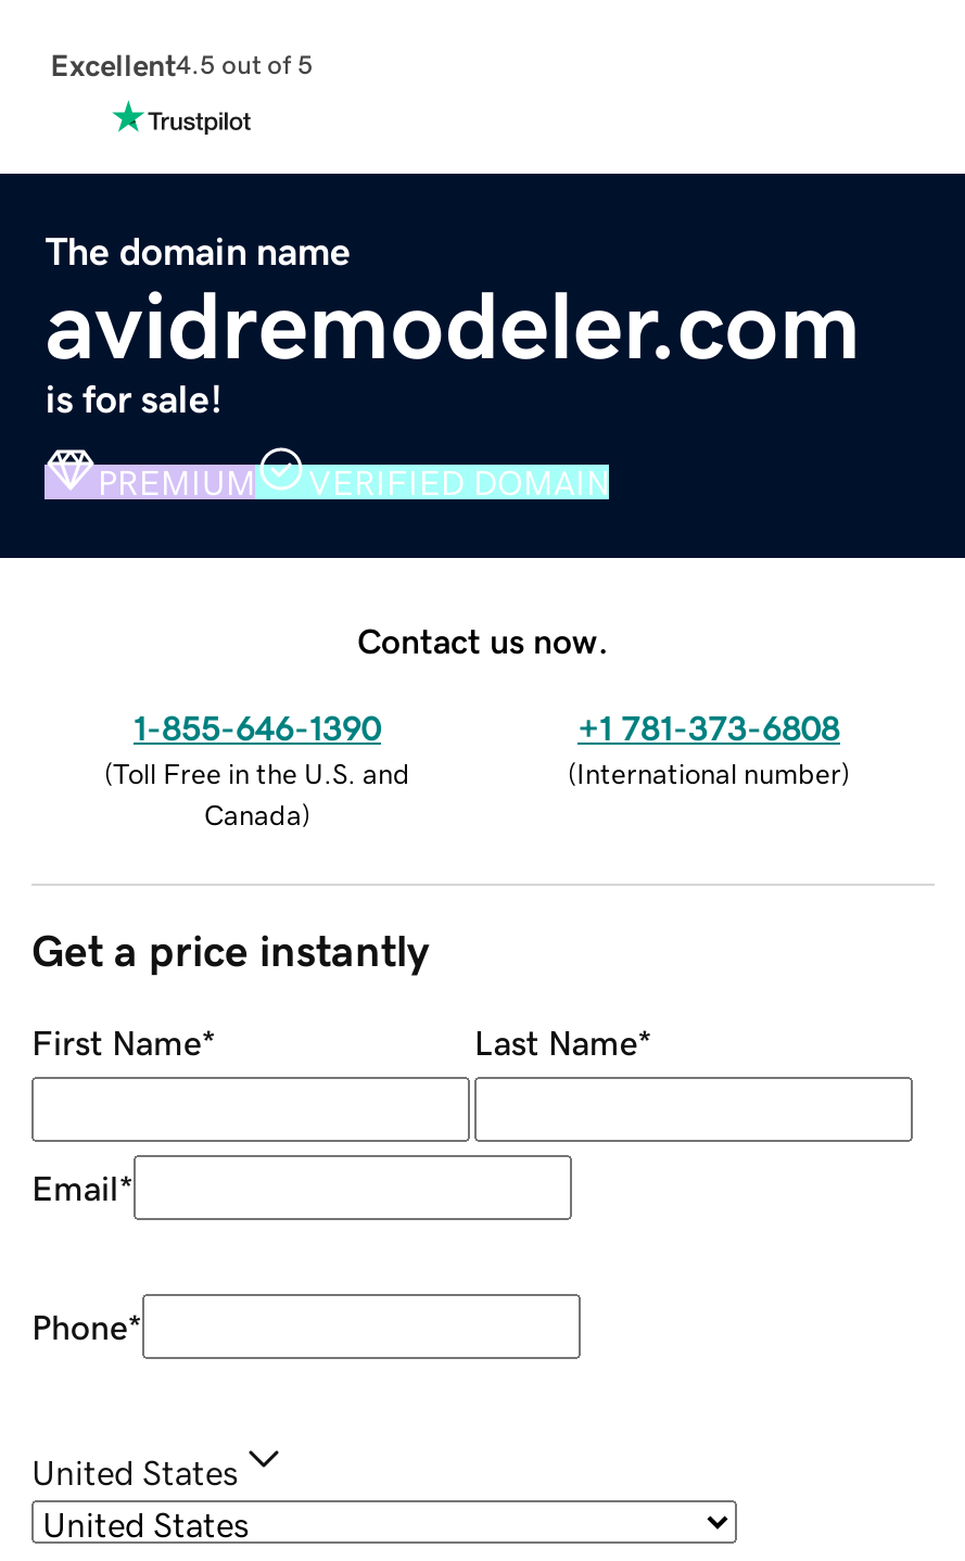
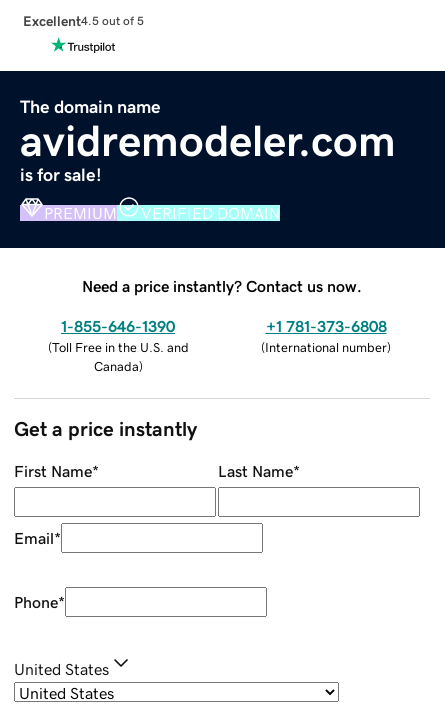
- Contact us now.
+ Need a price instantly? Contact us now.
